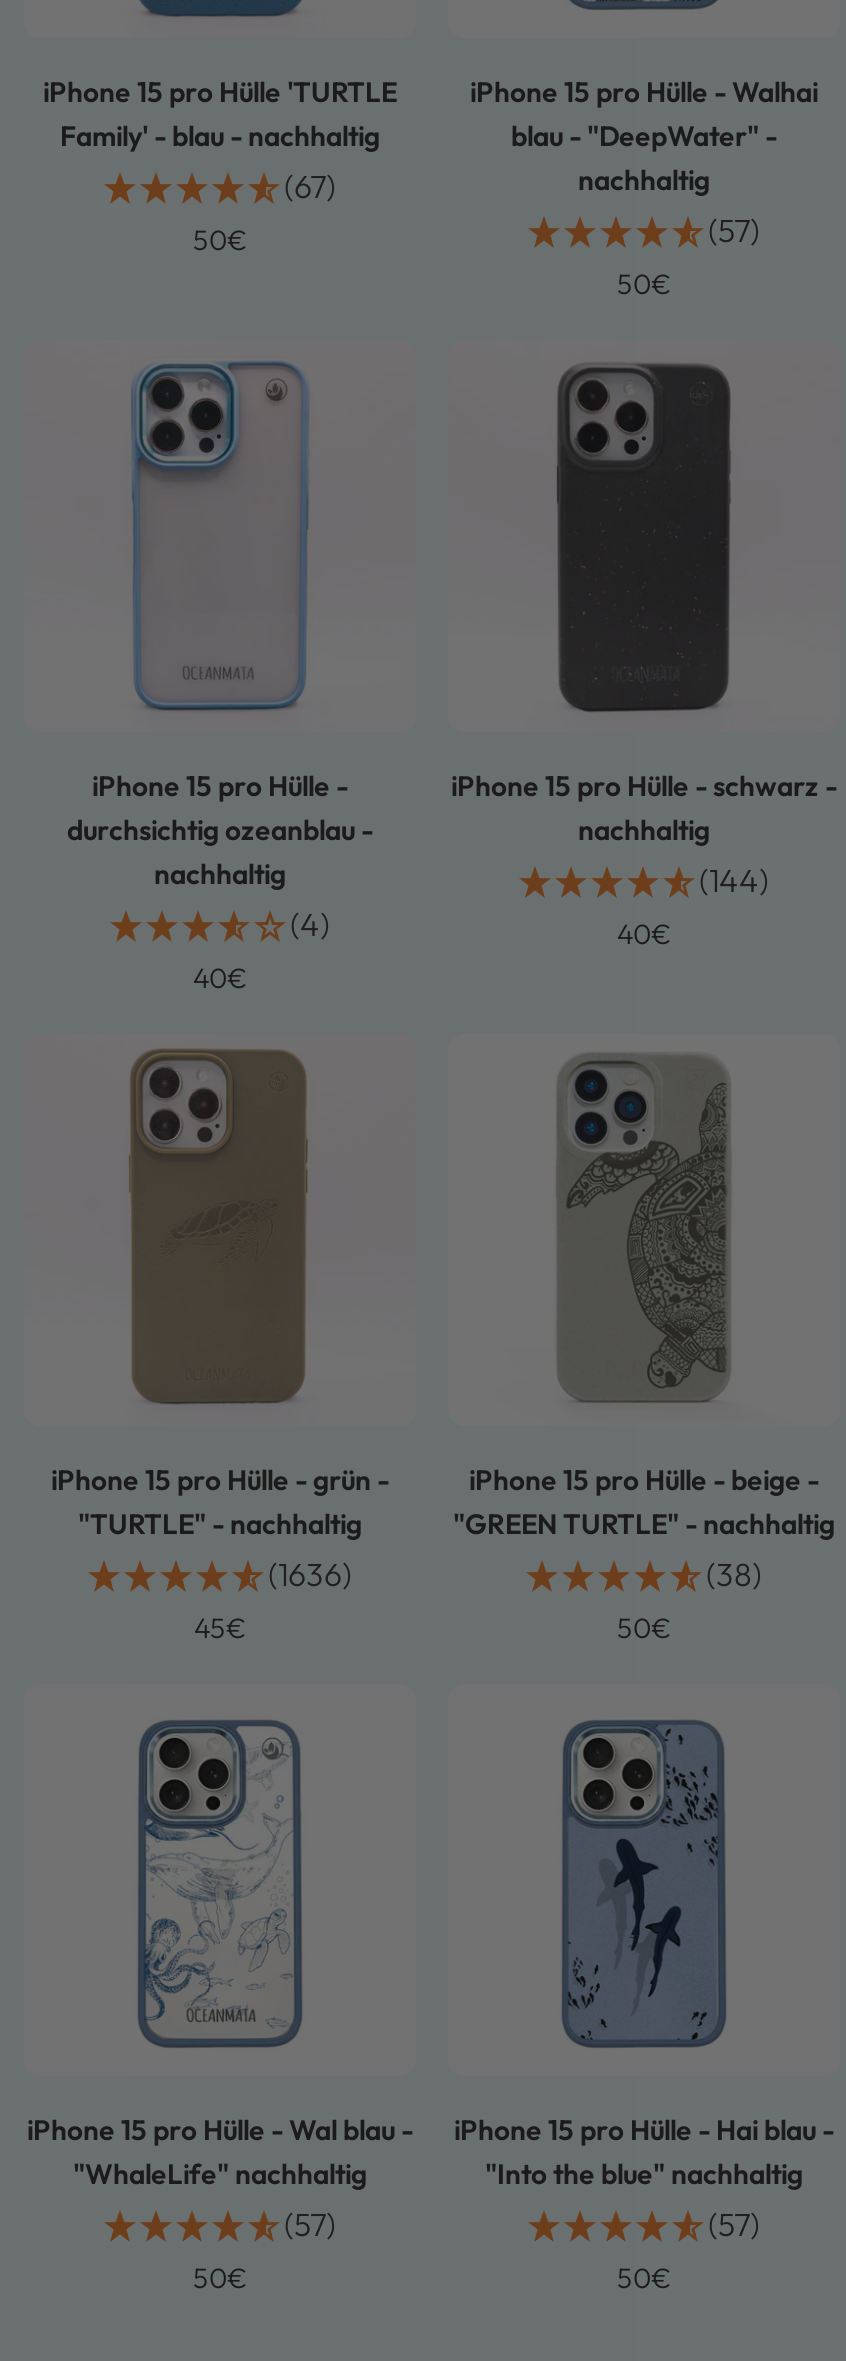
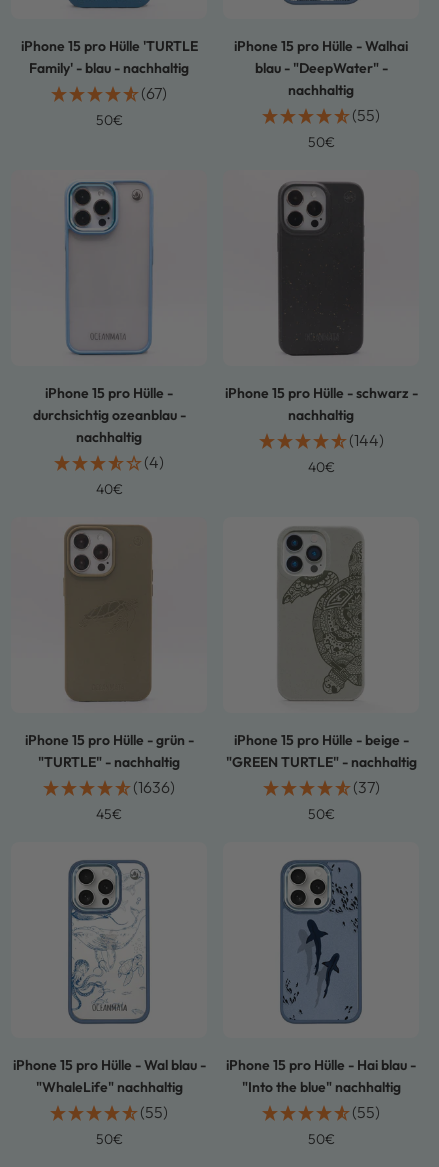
- (57)
+ (55)

- (38)
+ (37)

- (57)
+ (55)

- (57)
+ (55)
